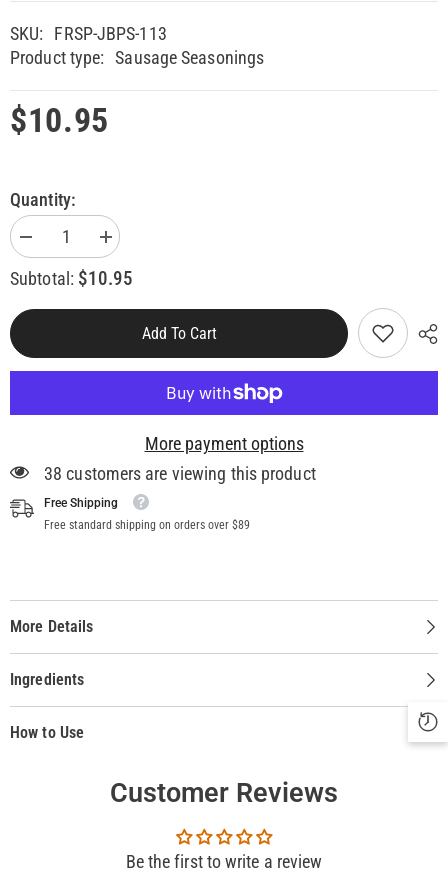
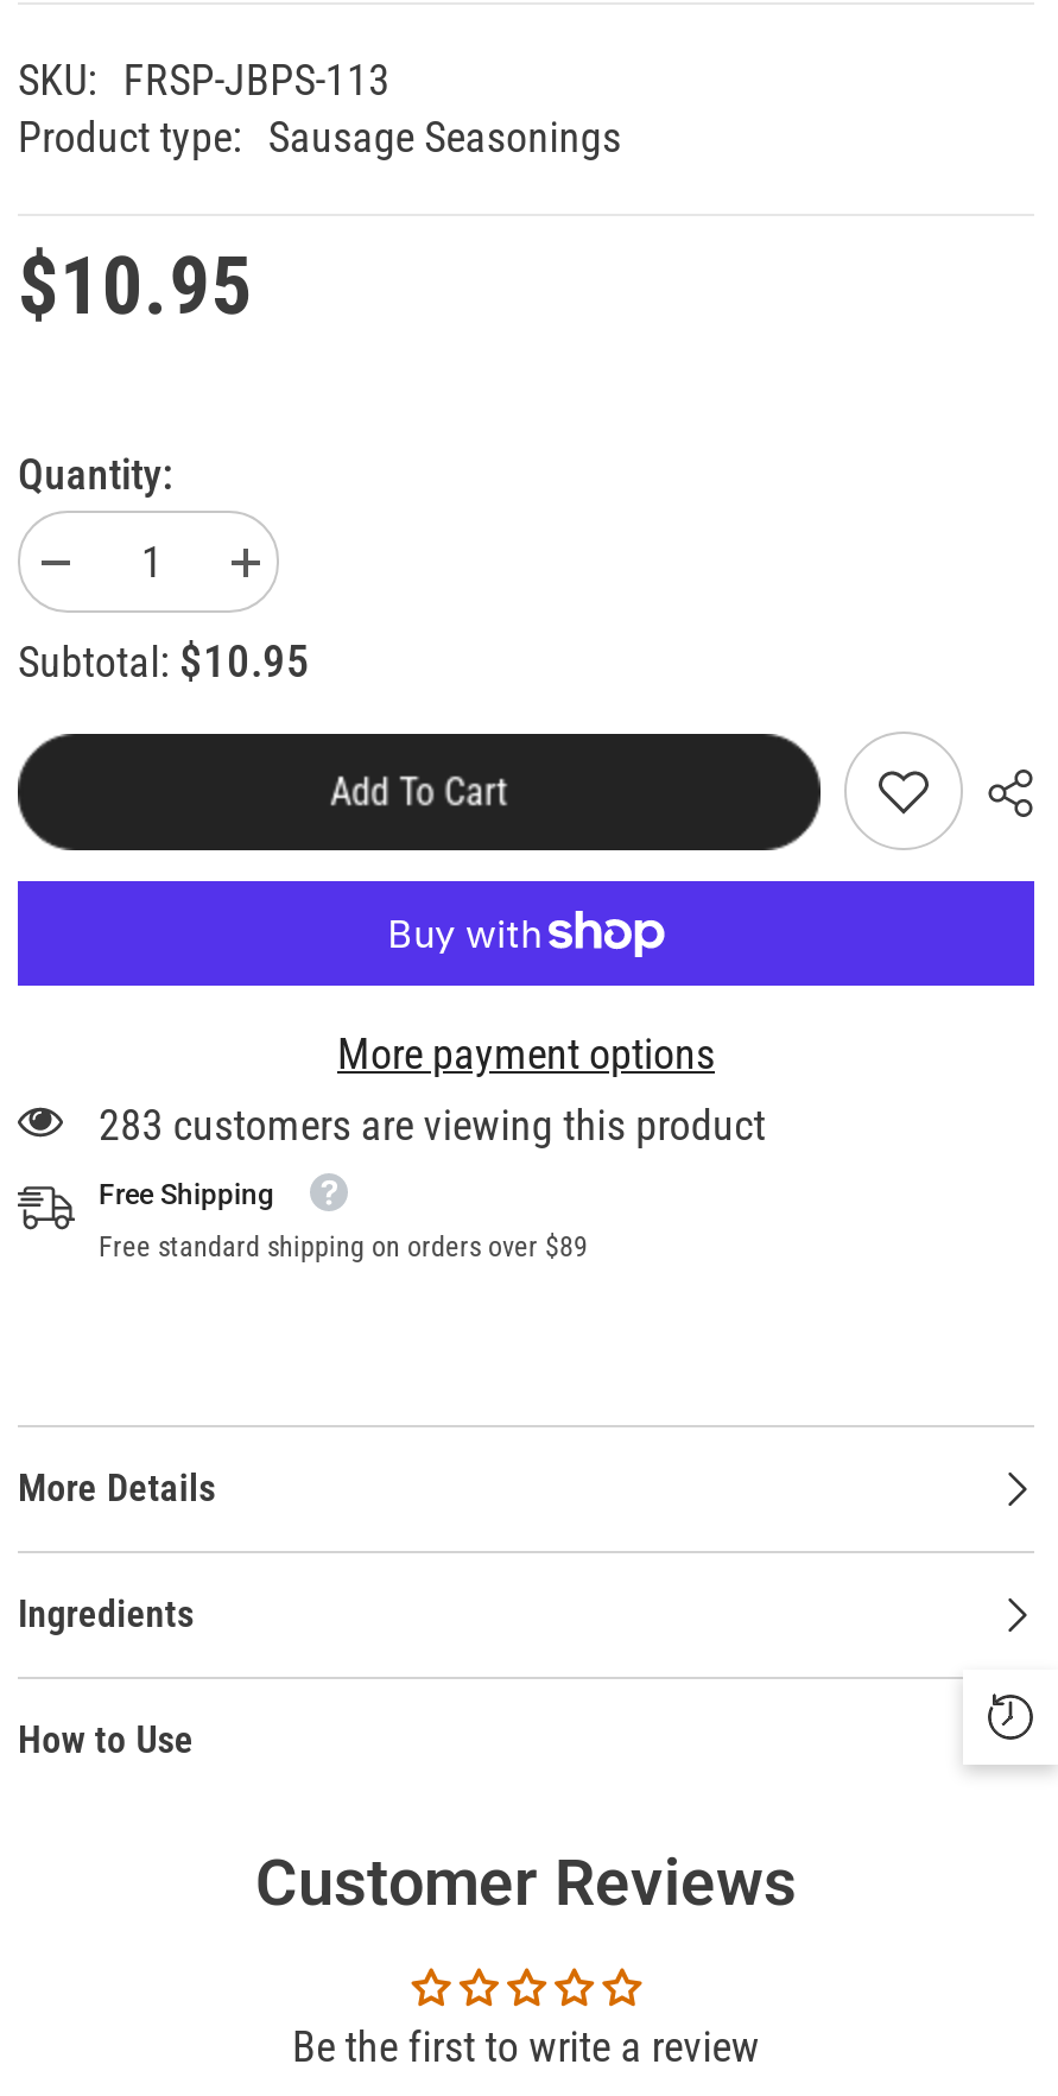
- 38 customers are viewing this product
+ 283 customers are viewing this product
